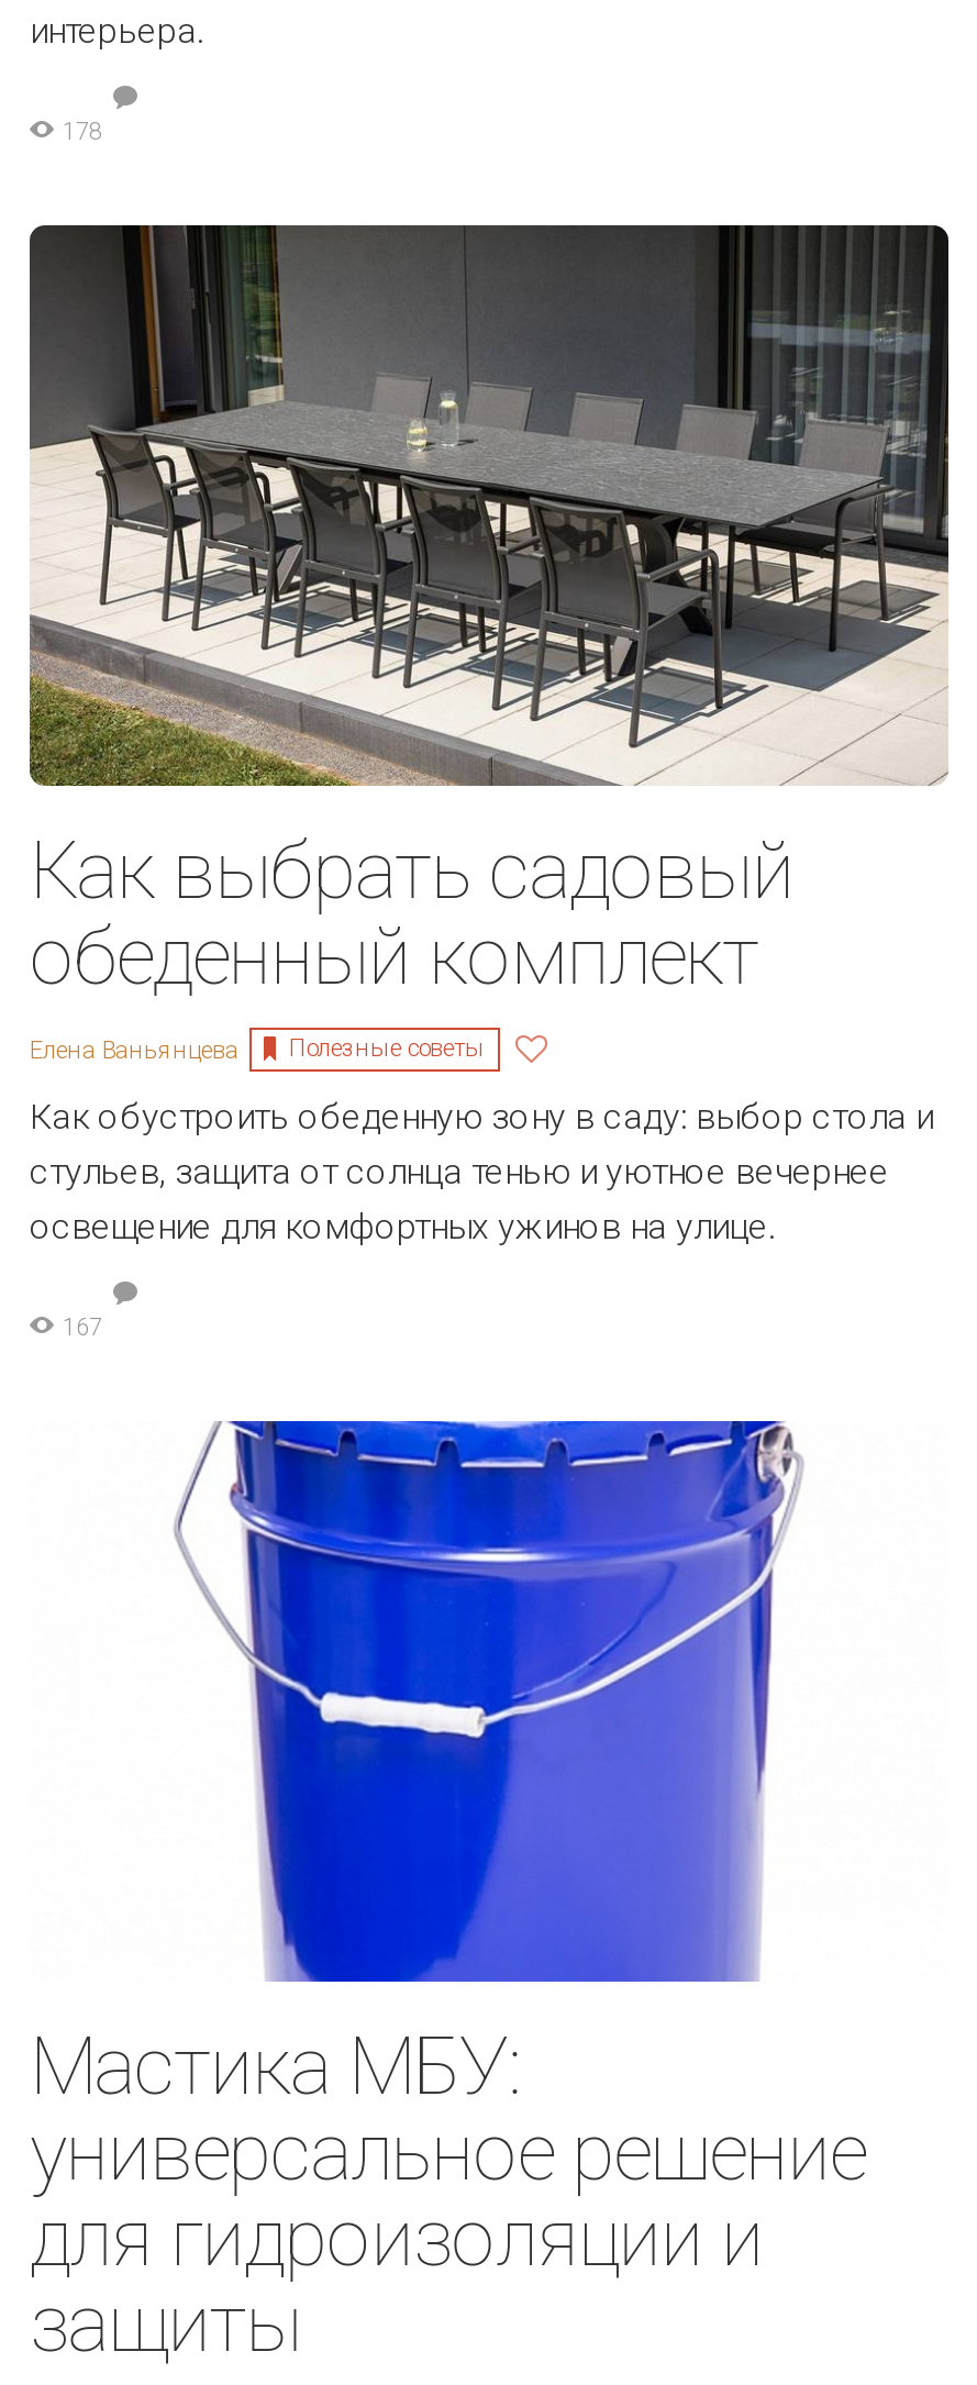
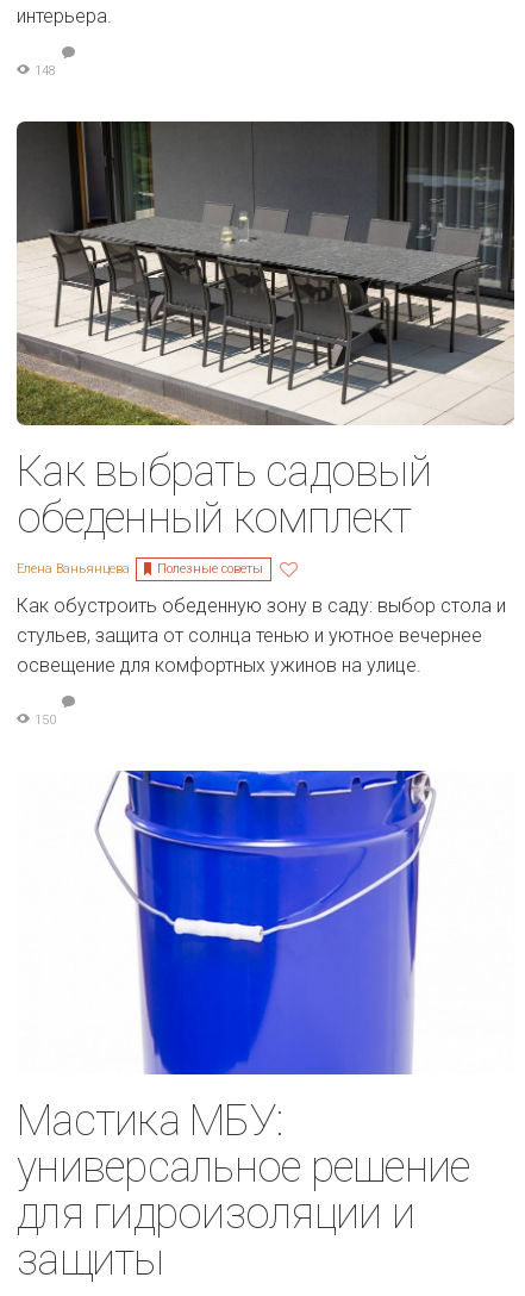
- 178
+ 148

- 167
+ 150
